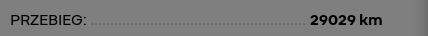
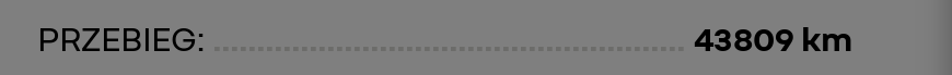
- 29029 km
+ 43809 km
